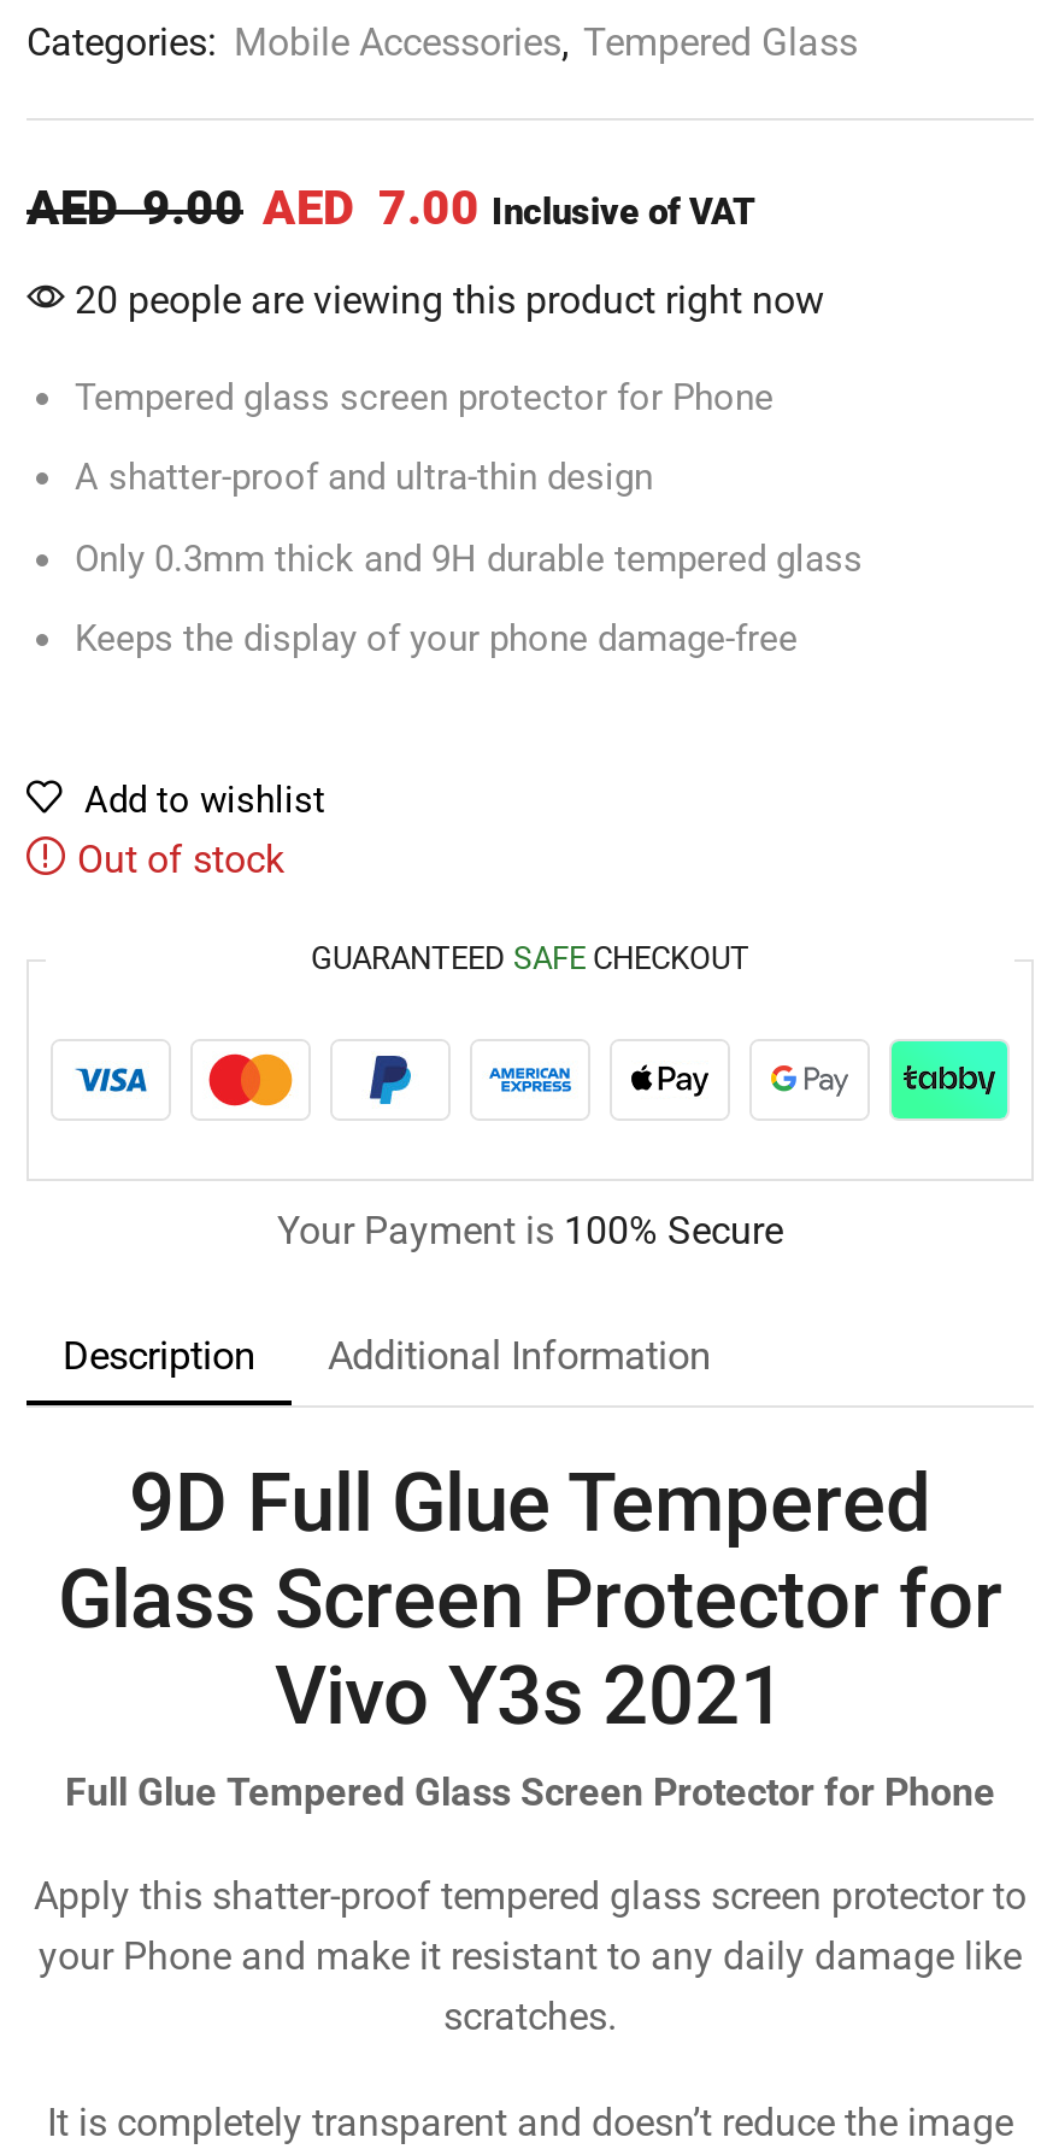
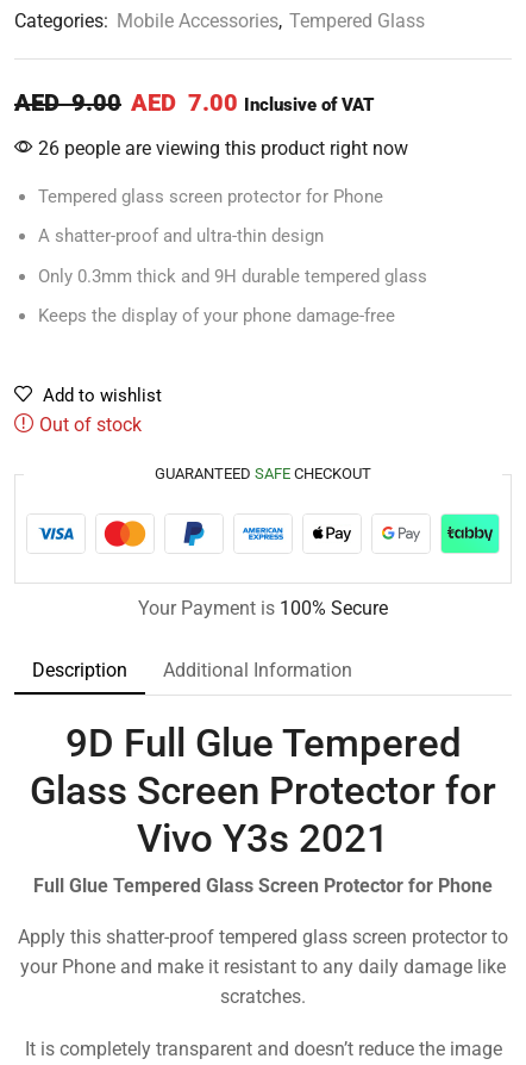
- 20 people are viewing this product right now
+ 26 people are viewing this product right now
